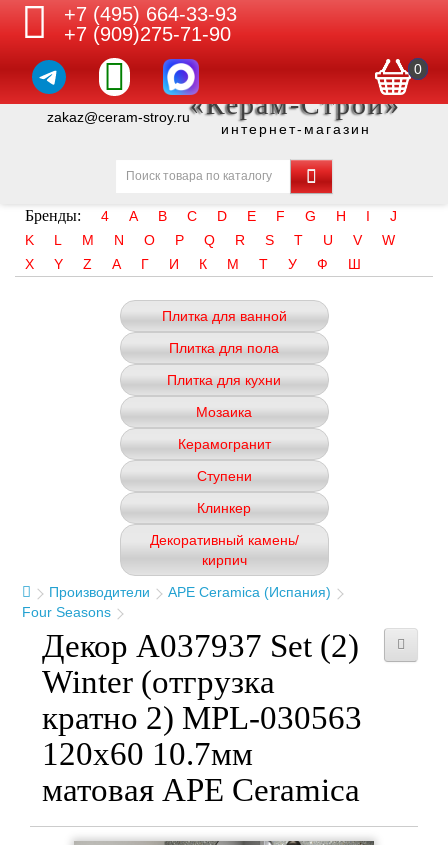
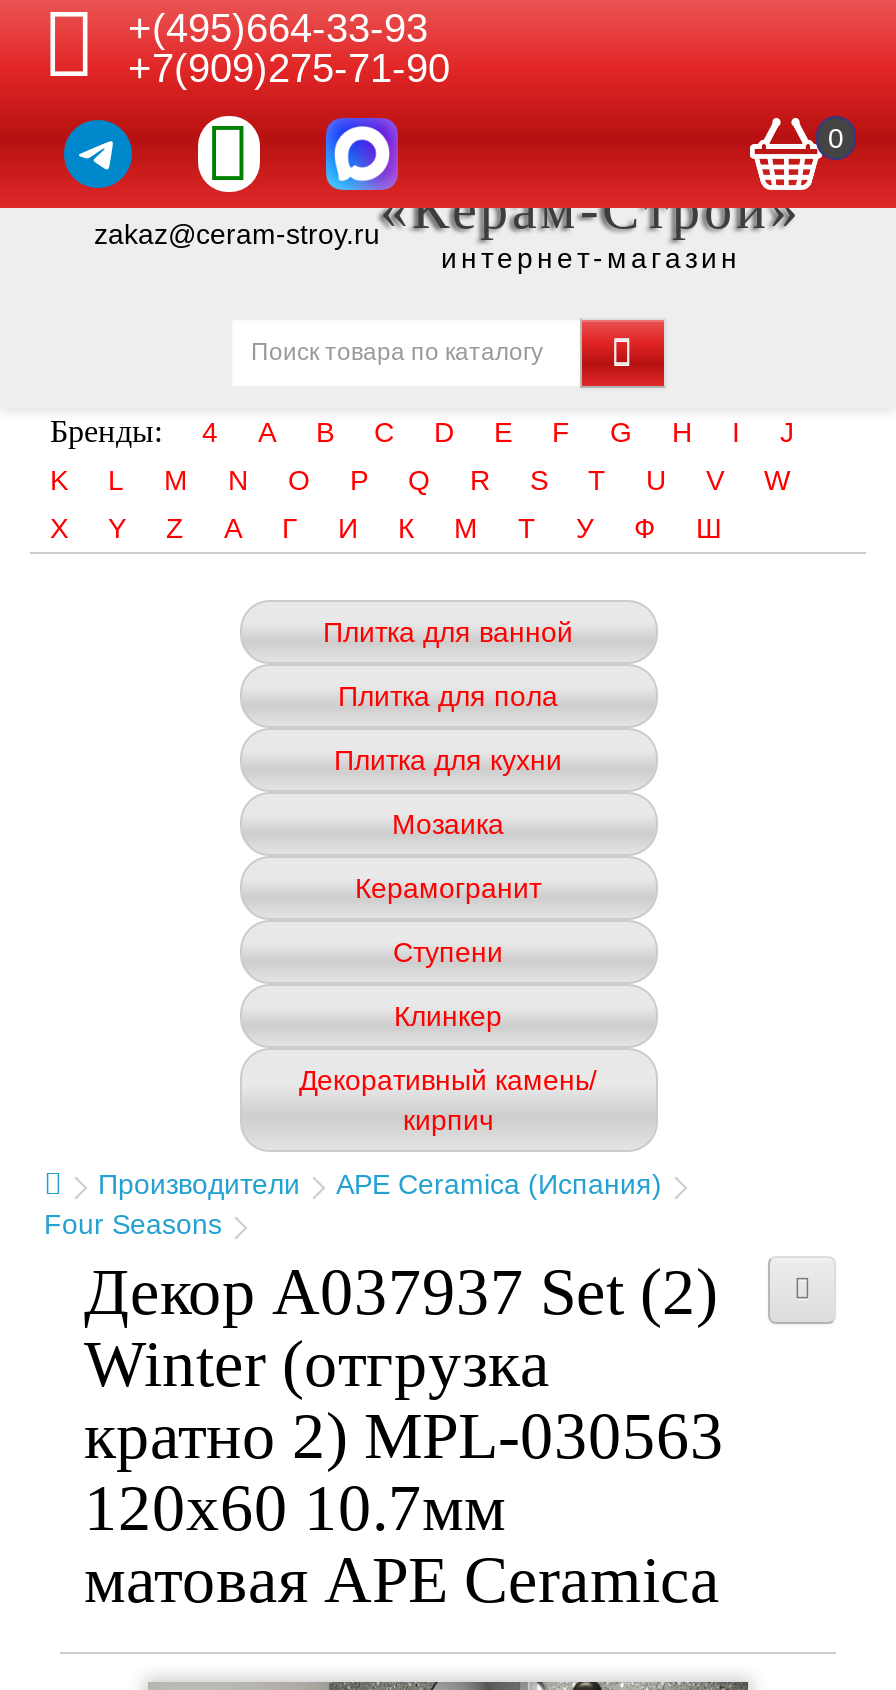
- +7 (495) 664-33-93
- +7 (909)275-71-90
+ +(495)664-33-93
+ +7(909)275-71-90
